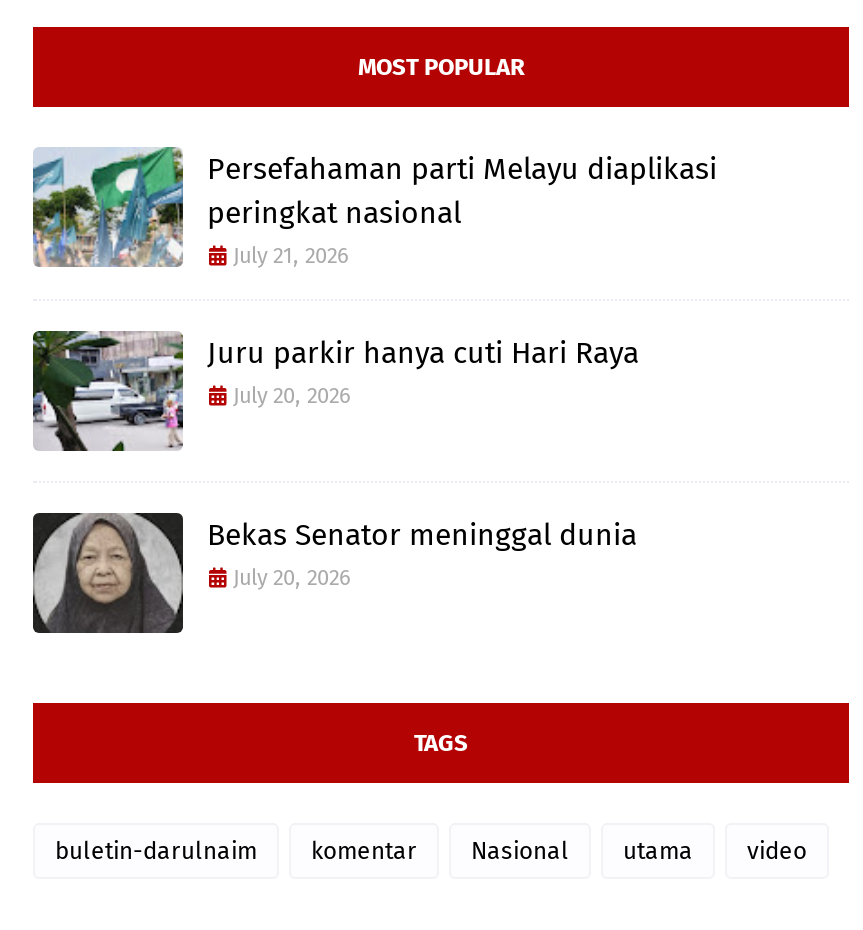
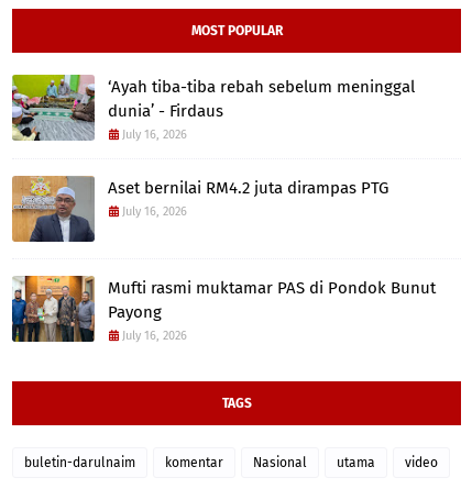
- [image]
- Persefahaman parti Melayu diaplikasi
- peringkat nasional
- July 21, 2026
+ [image]
+ ‘Ayah tiba-tiba rebah sebelum meninggal
+ dunia’ - Firdaus
+ July 16, 2026

- [image]
- Juru parkir hanya cuti Hari Raya
- July 20, 2026
+ [image]
+ Aset bernilai RM4.2 juta dirampas PTG
+ July 16, 2026

- [image]
- Bekas Senator meninggal dunia
- July 20, 2026
+ [image]
+ Mufti rasmi muktamar PAS di Pondok Bunut
+ Payong
+ July 16, 2026
